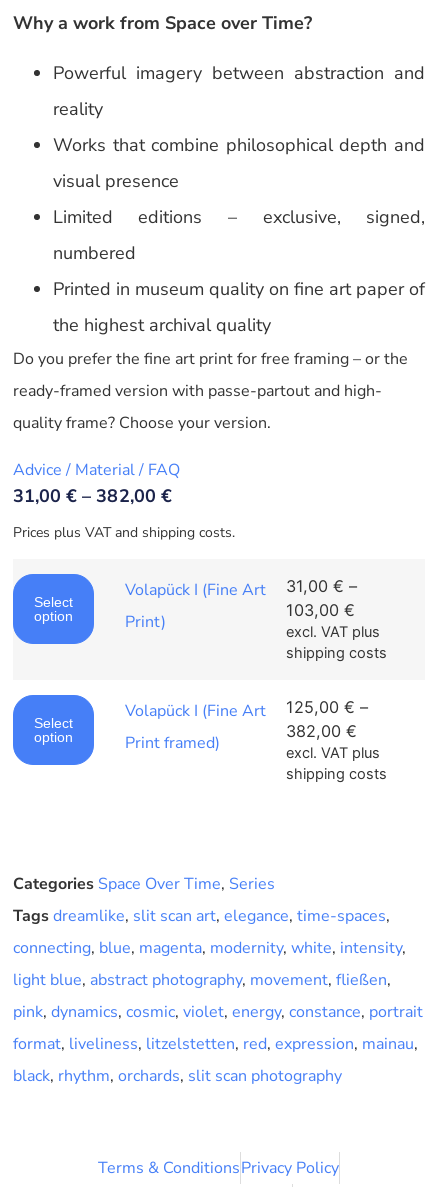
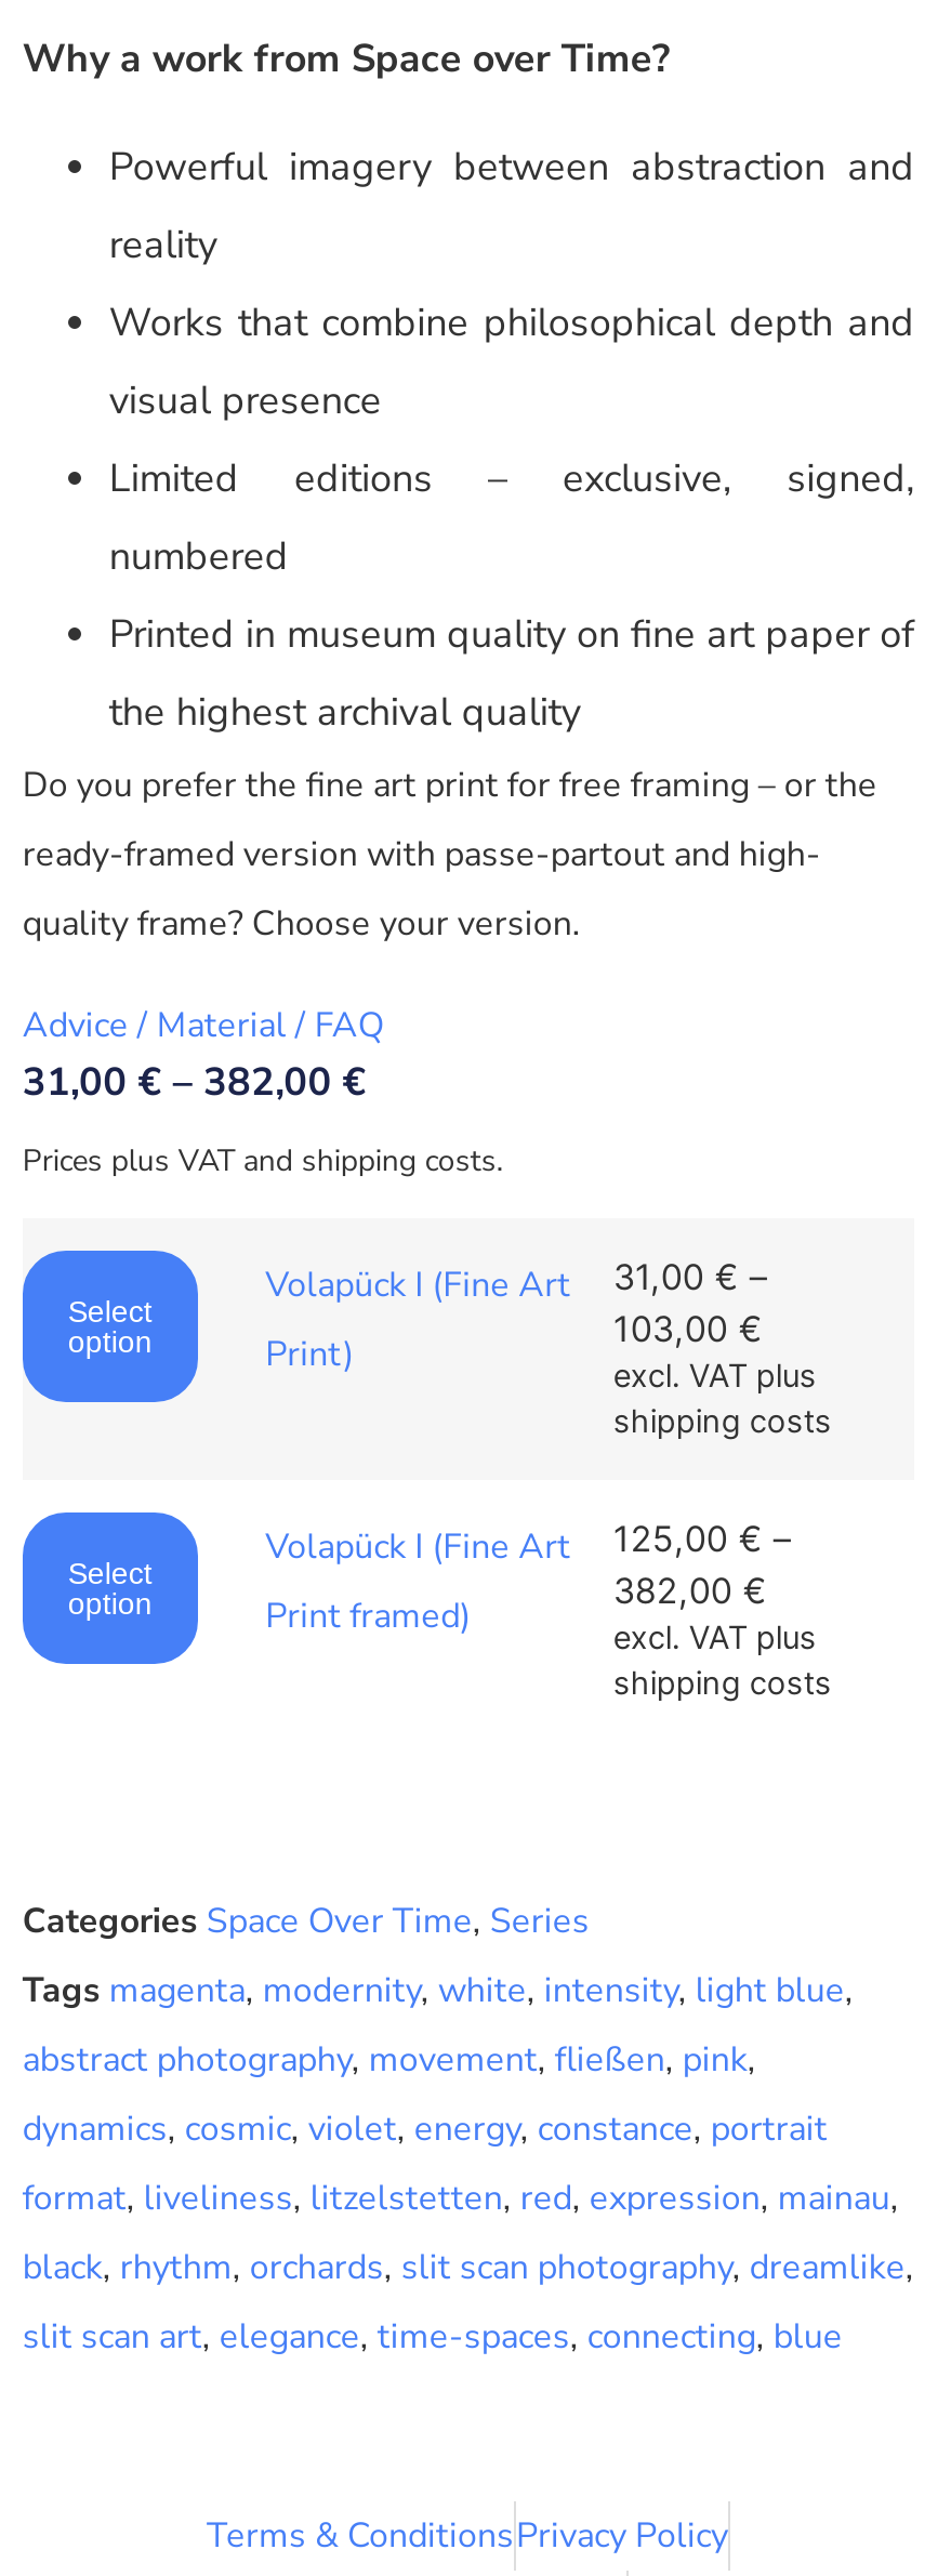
- Tags dreamlike, slit scan art, elegance, time-spaces,
- connecting, blue, magenta, modernity, white, intensity,
- light blue, abstract photography, movement, fließen,
- pink, dynamics, cosmic, violet, energy, constance, portrait
+ Tags magenta, modernity, white, intensity, light blue,
+ abstract photography, movement, fließen, pink,
+ dynamics, cosmic, violet, energy, constance, portrait

moved up: format, liveliness, litzelstetten, red, expression, mainau,

- black, rhythm, orchards, slit scan photography
+ black, rhythm, orchards, slit scan photography, dreamlike,
+ slit scan art, elegance, time-spaces, connecting, blue
